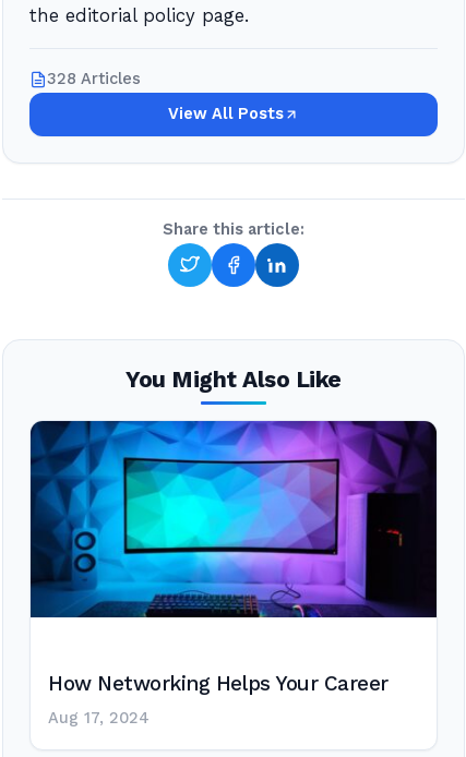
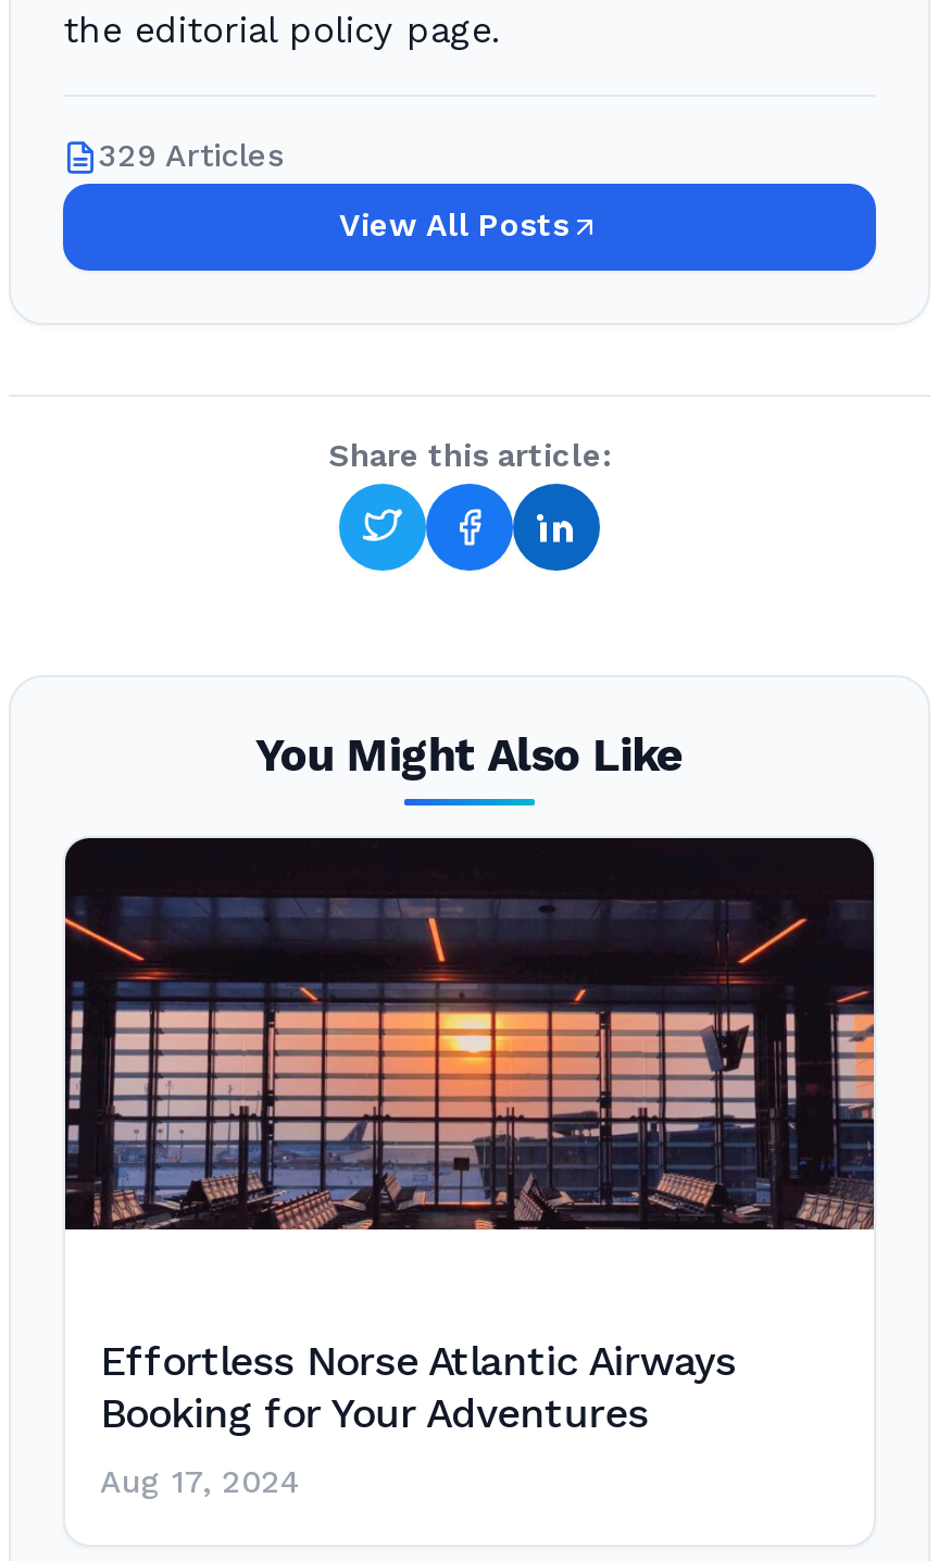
- 328 Articles
+ 329 Articles

- [image]
+ [image]

- How Networking Helps Your Career
+ Effortless Norse Atlantic Airways
+ Booking for Your Adventures
